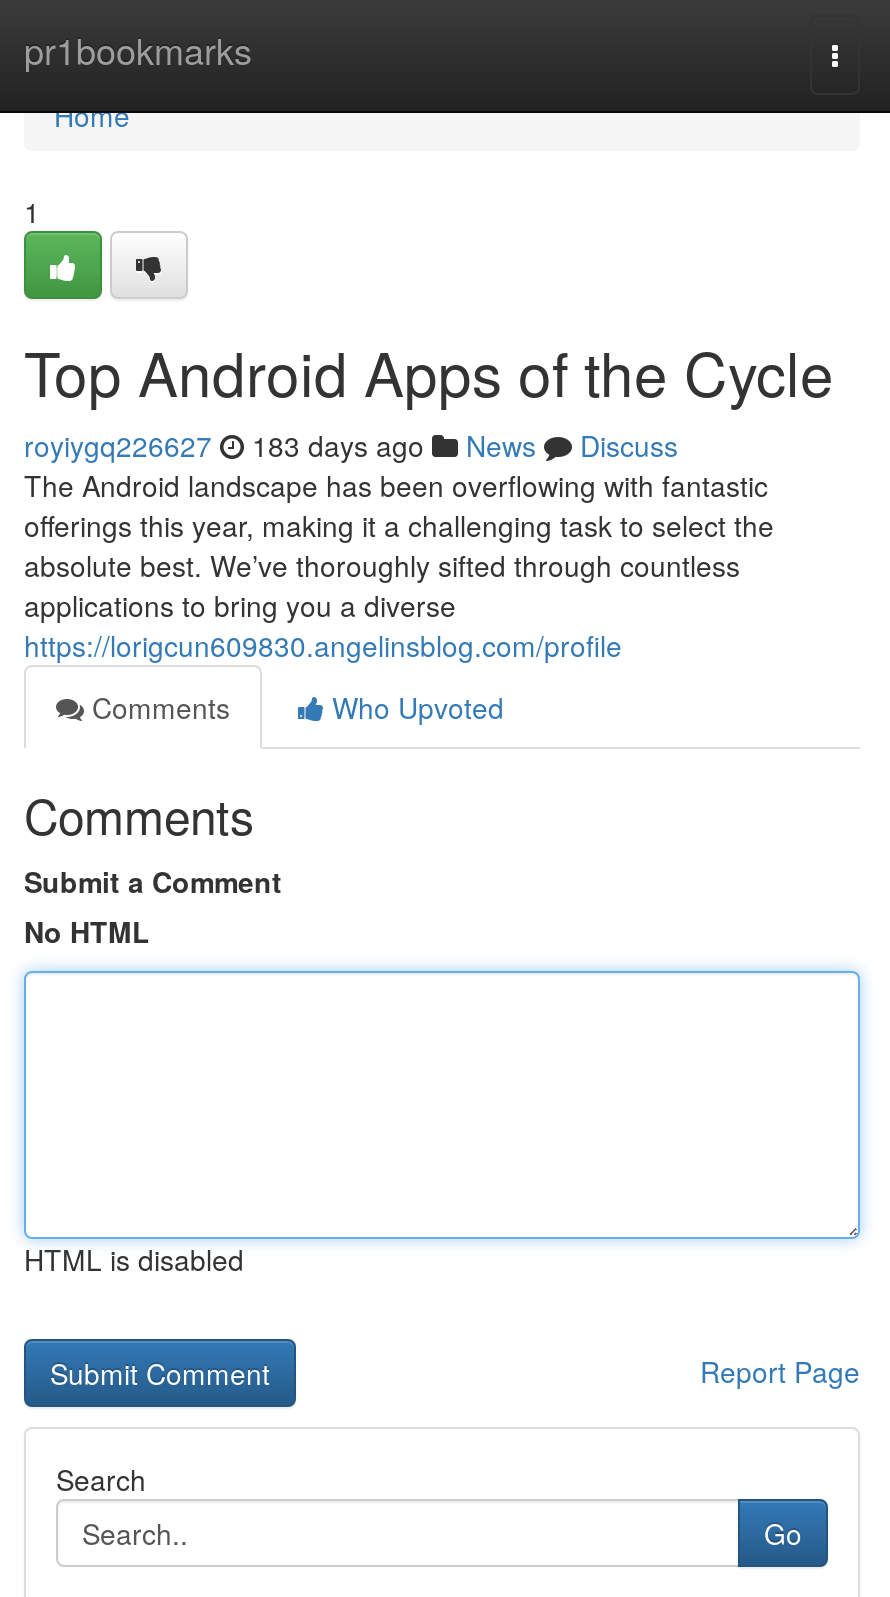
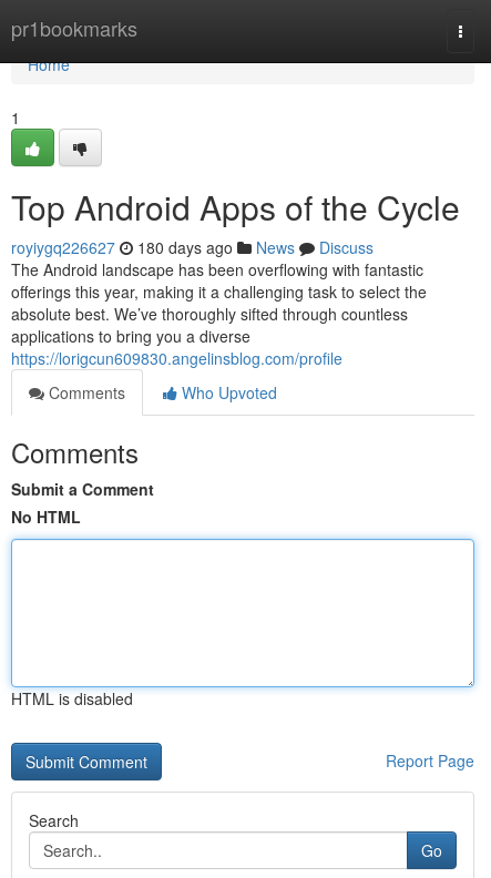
- royiygq226627 183 days ago News Discuss
+ royiygq226627 180 days ago News Discuss
